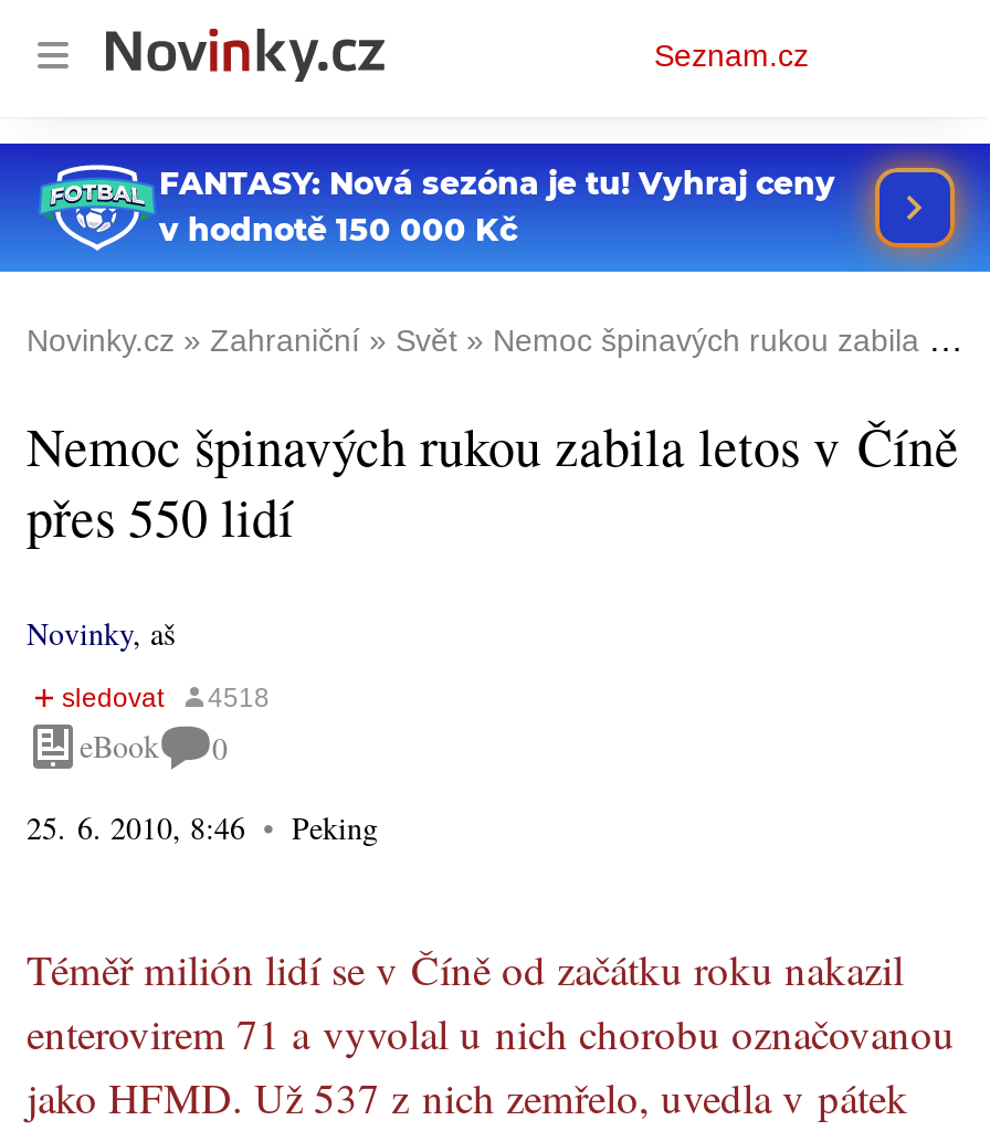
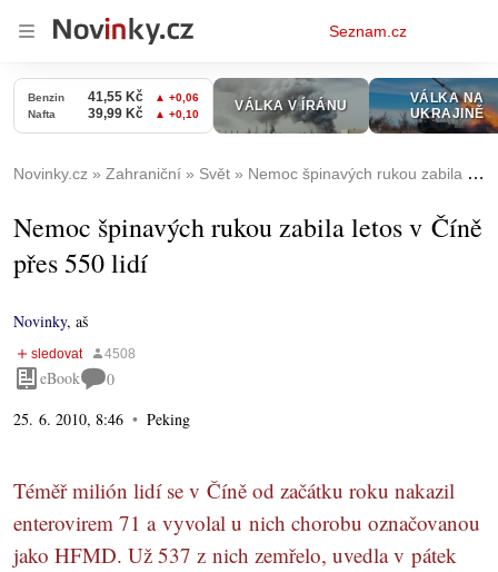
- [image]
+ [image]
